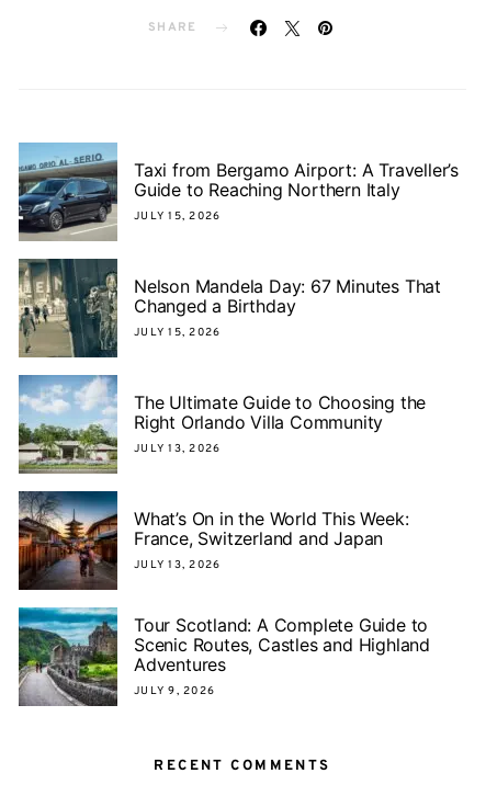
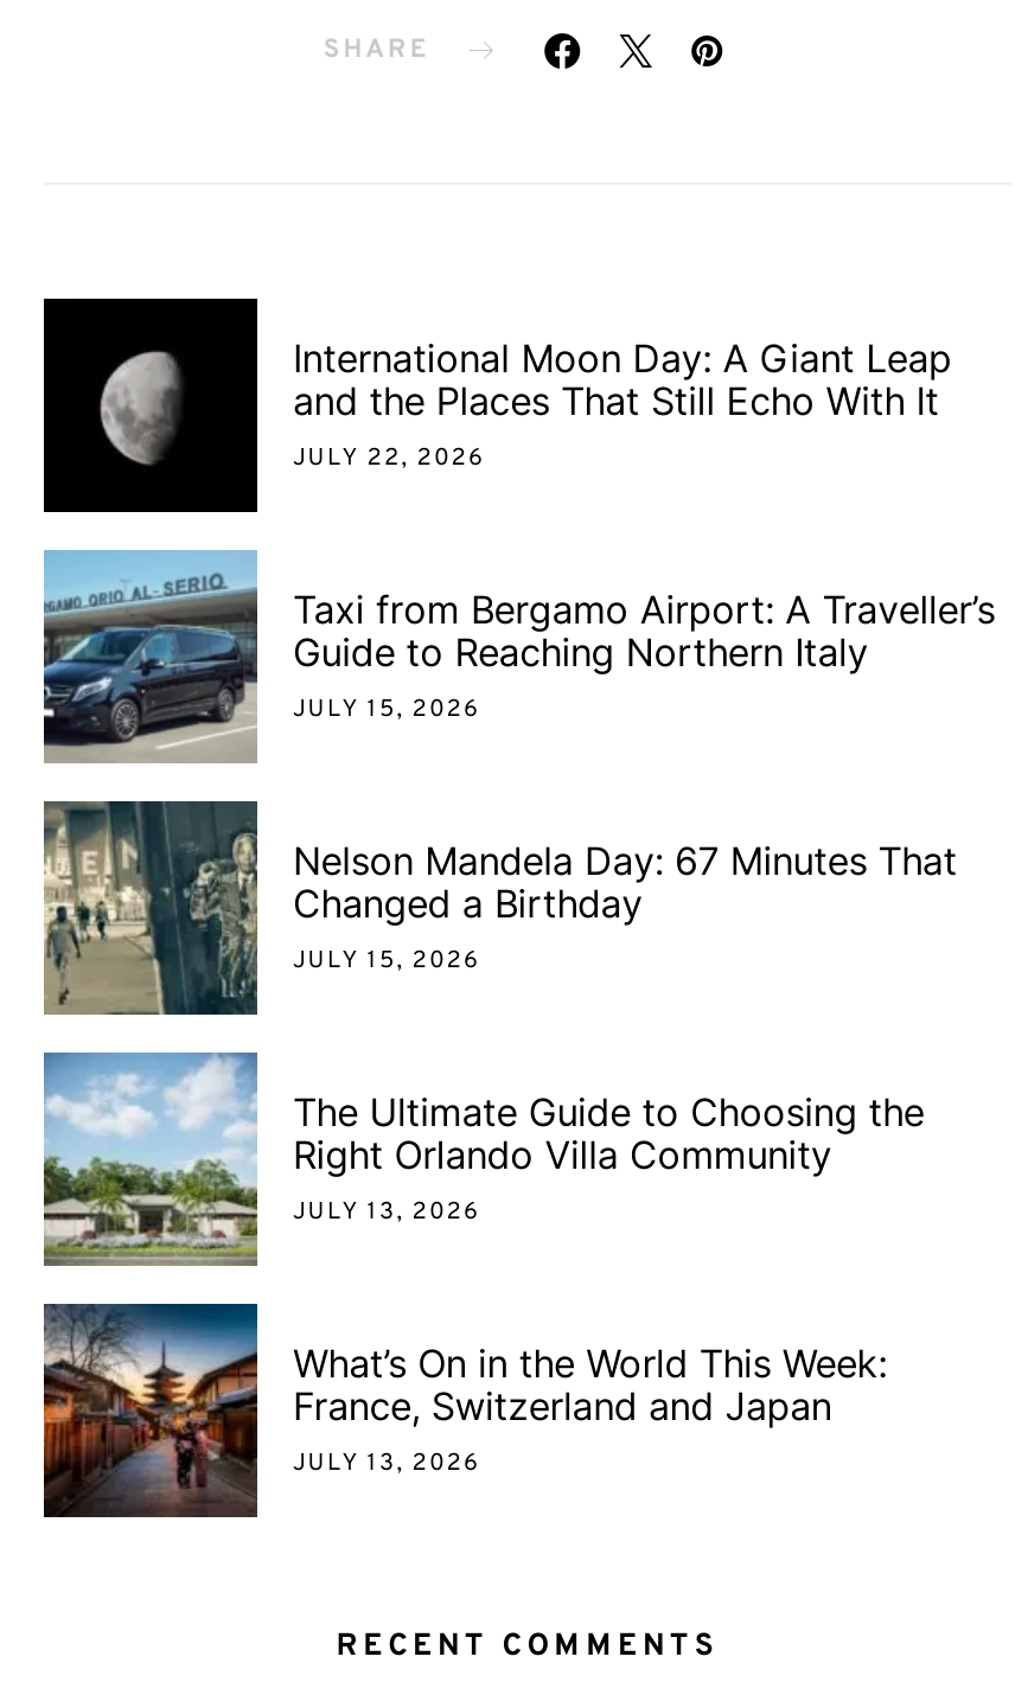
+ [image]
+ International Moon Day: A Giant Leap
+ and the Places That Still Echo With It
+ JULY 22, 2026

moved down: [image] | Taxi from Bergamo Airport: A Traveller’s | Guide to Reaching Northern Italy | ... | France, Switzerland and Japan | JULY 13, 2026

- [image]
- Tour Scotland: A Complete Guide to
- Scenic Routes, Castles and Highland
- Adventures
- JULY 9, 2026
